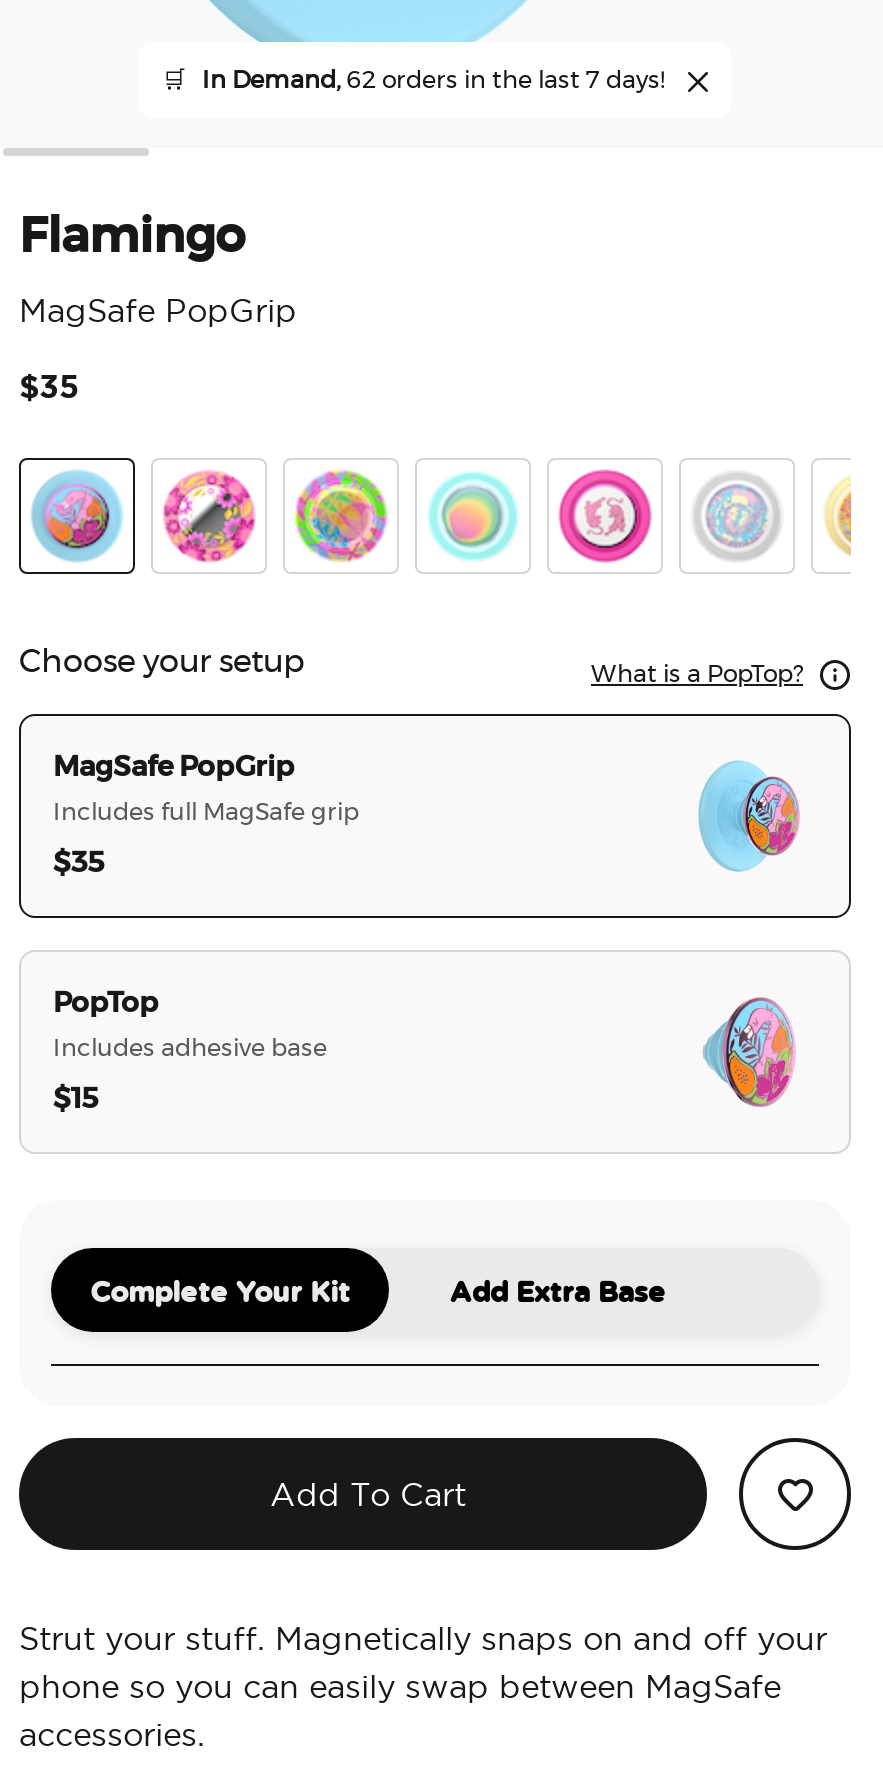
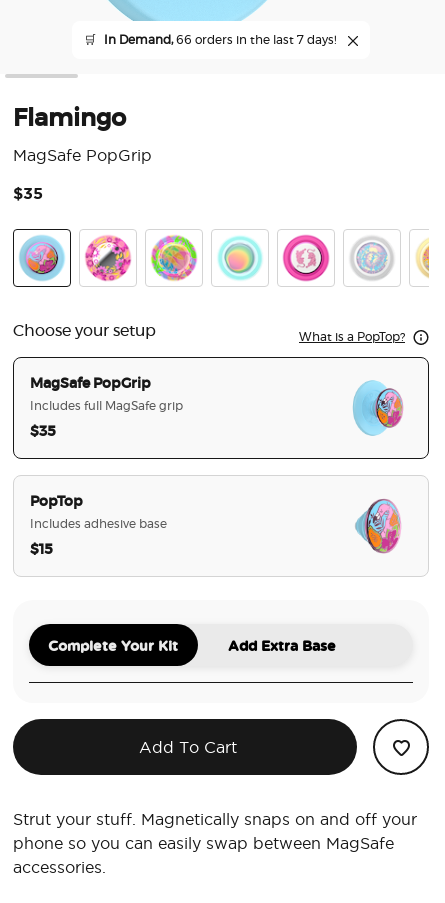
- In Demand, 62 orders in the last 7 days!
+ In Demand, 66 orders in the last 7 days!
